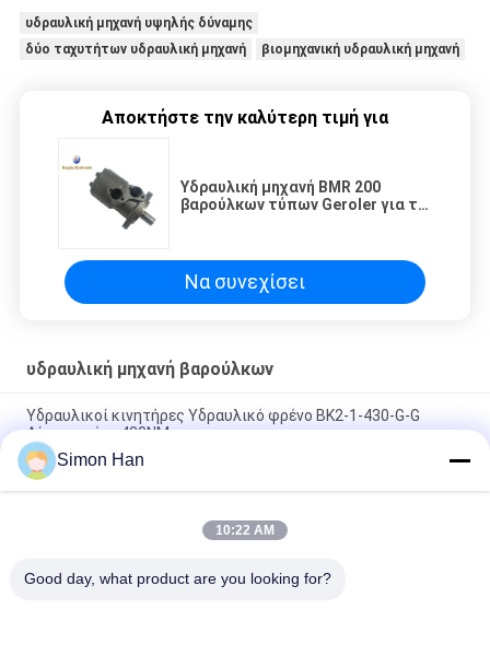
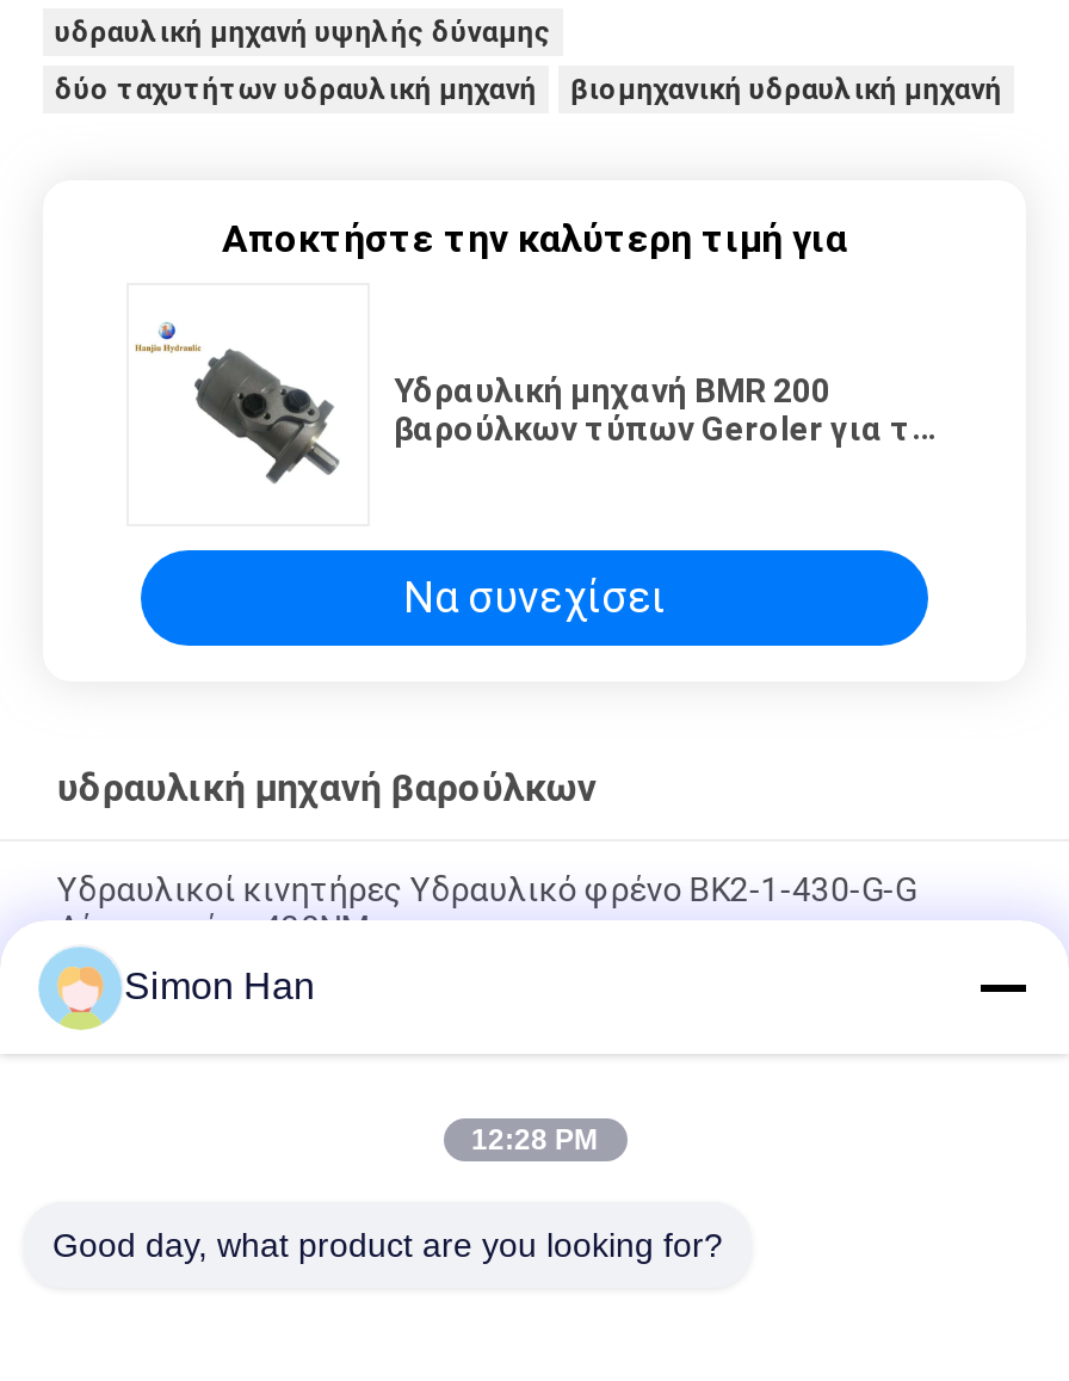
- 10:22 AM
+ 12:28 PM
